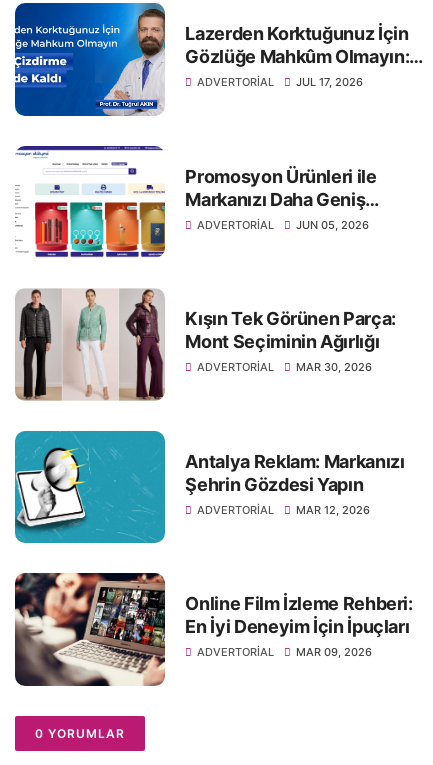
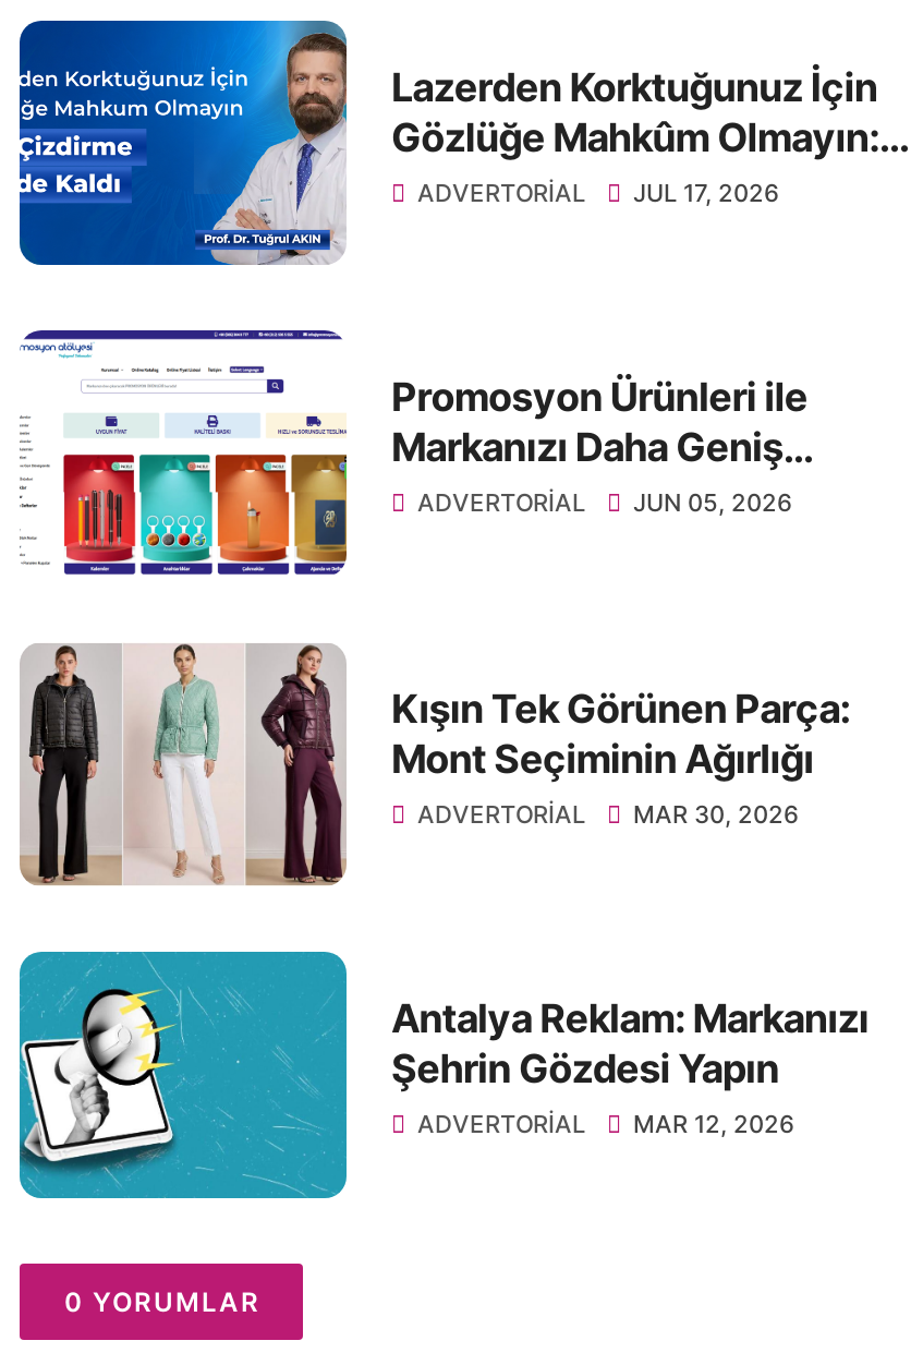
- [image]
- Online Film İzleme Rehberi:
- En İyi Deneyim İçin İpuçları
- ADVERTORIAL
- MAR 09, 2026
